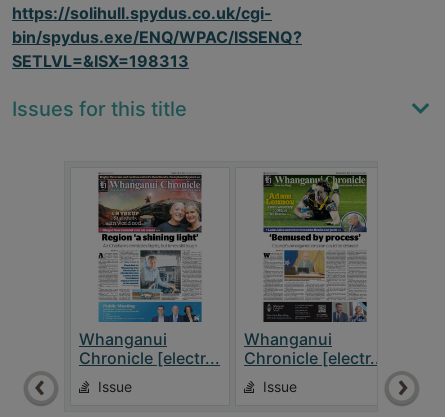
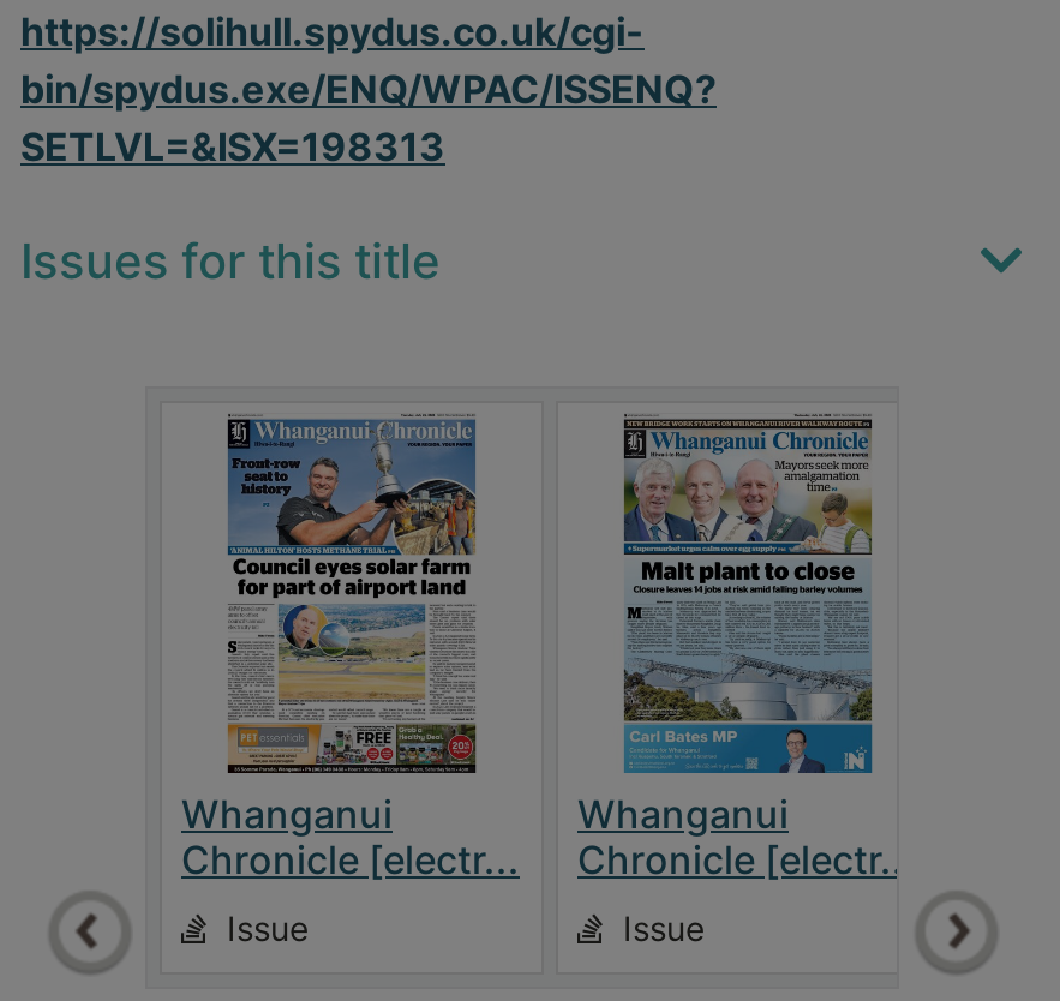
- [image]
+ [image]

- [image]
+ [image]
